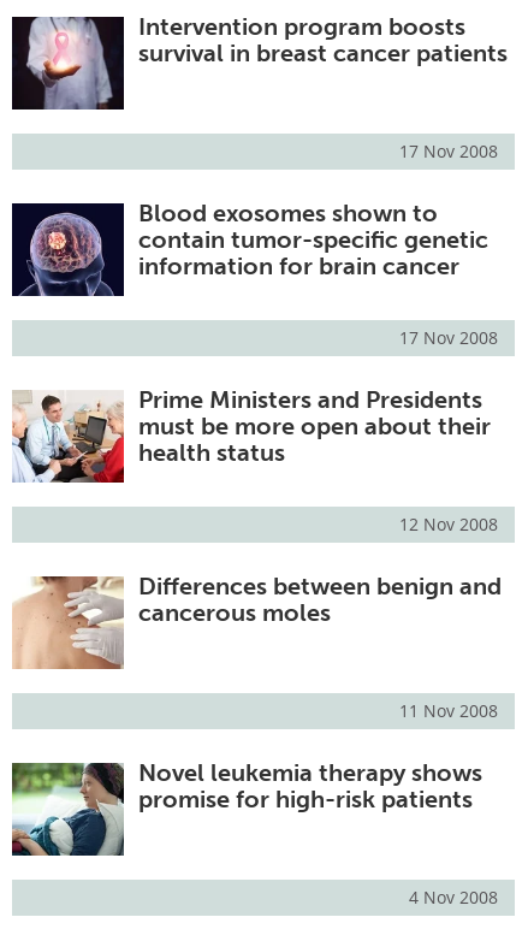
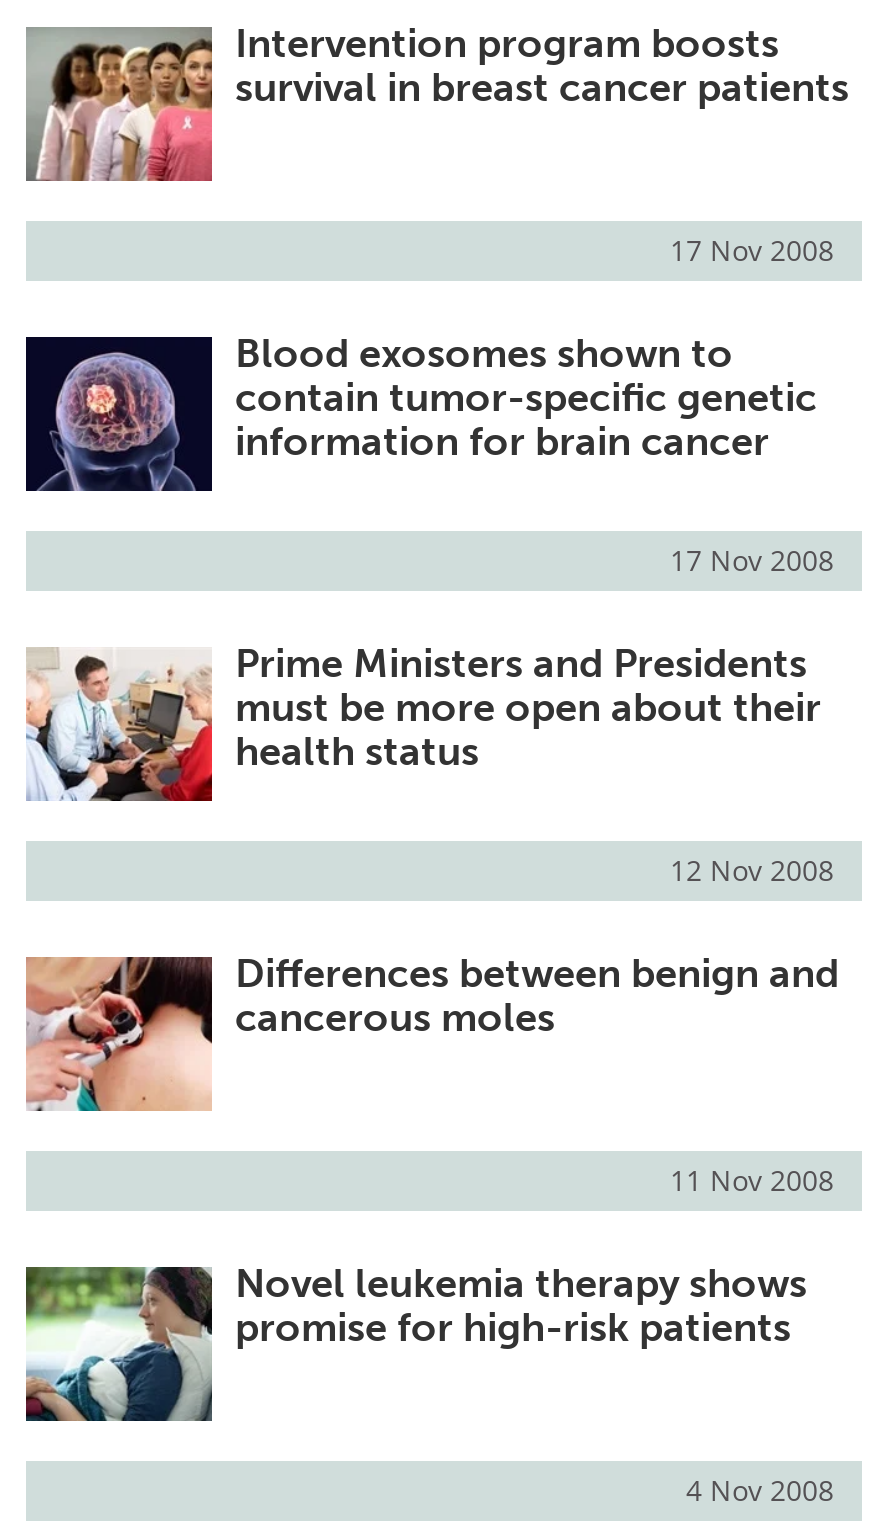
- [image]
+ [image]

- [image]
+ [image]
